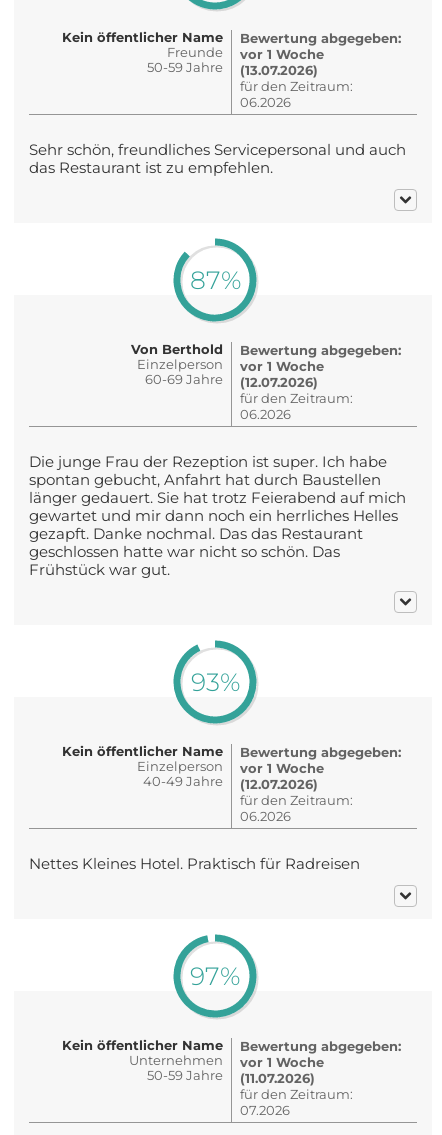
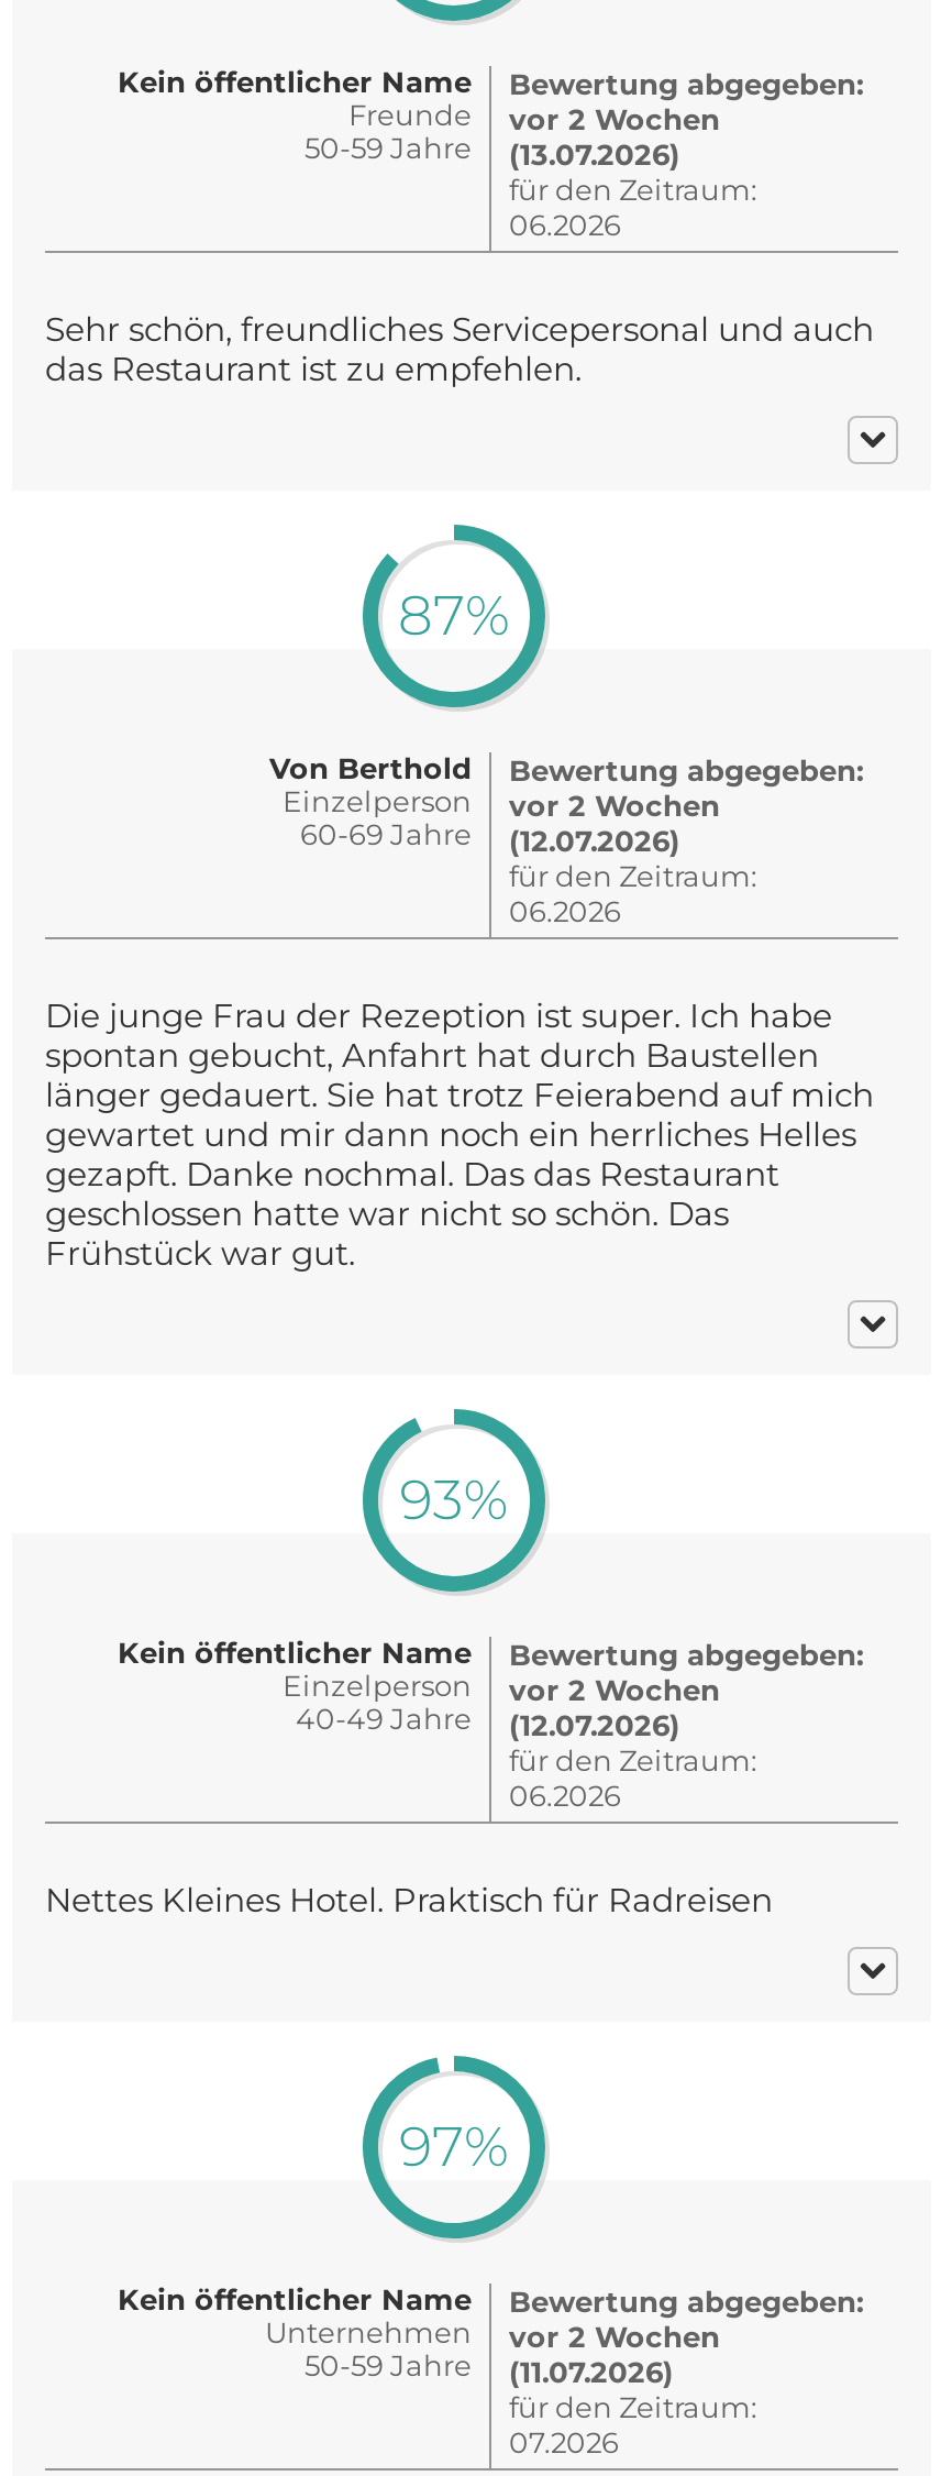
- Freunde vor 1 Woche
+ Freunde vor 2 Wochen

- Einzelperson vor 1 Woche
+ Einzelperson vor 2 Wochen

- Einzelperson vor 1 Woche
+ Einzelperson vor 2 Wochen

- Unternehmen vor 1 Woche
+ Unternehmen vor 2 Wochen
